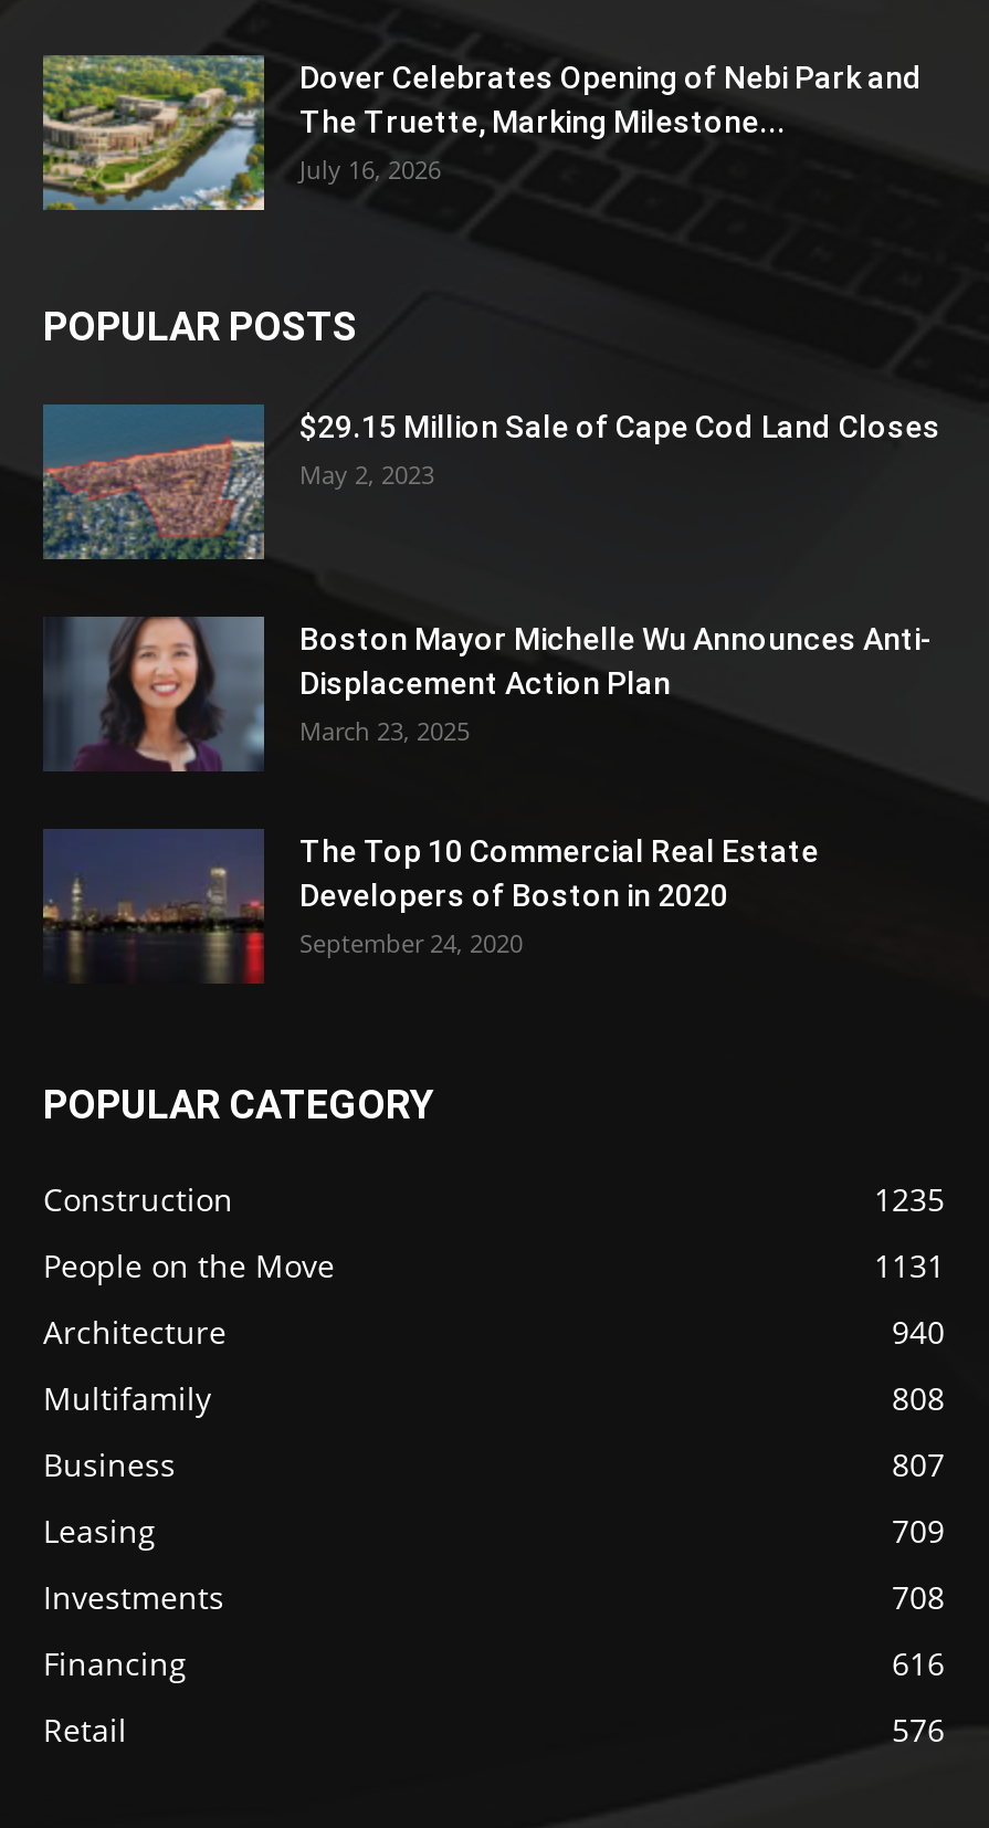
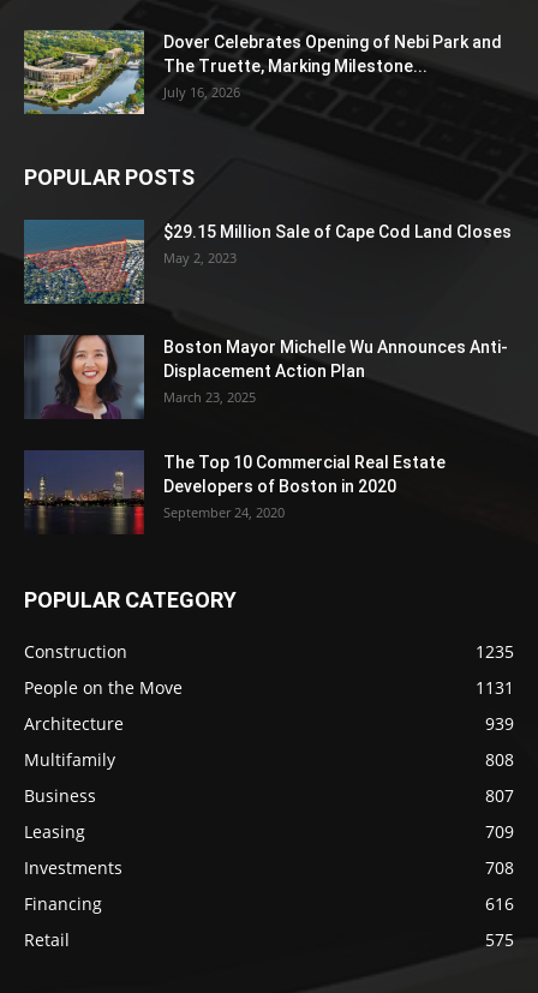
- 940
+ 939

- 576
+ 575
